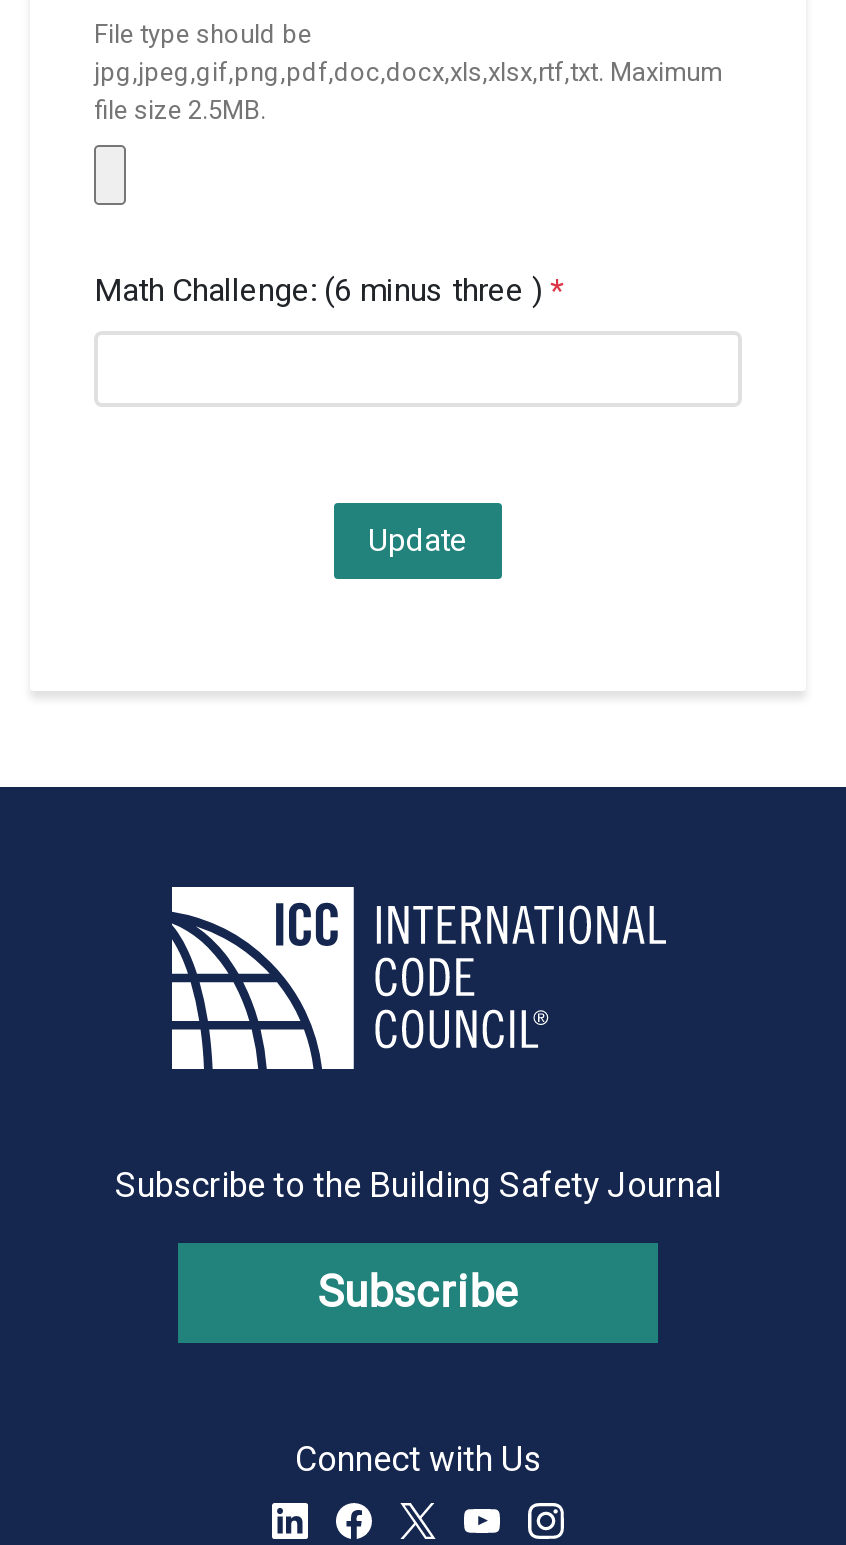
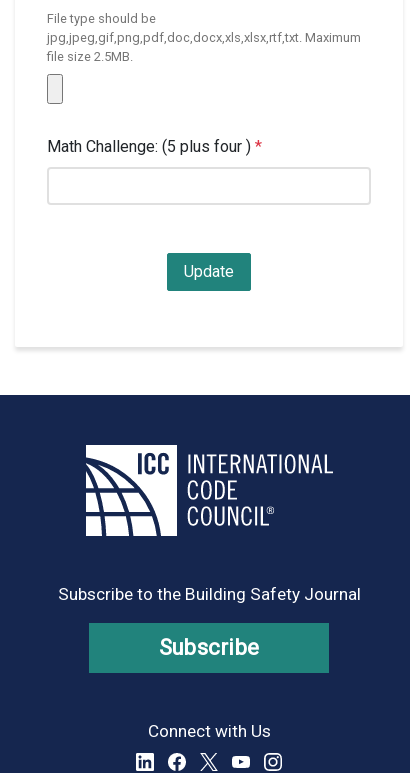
- Math Challenge: (6 minus three ) *
+ Math Challenge: (5 plus four ) *
